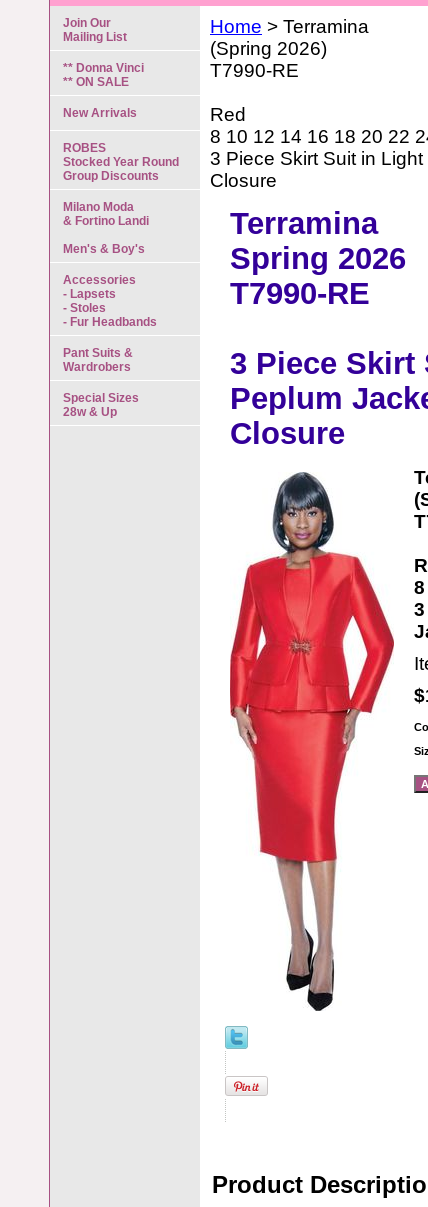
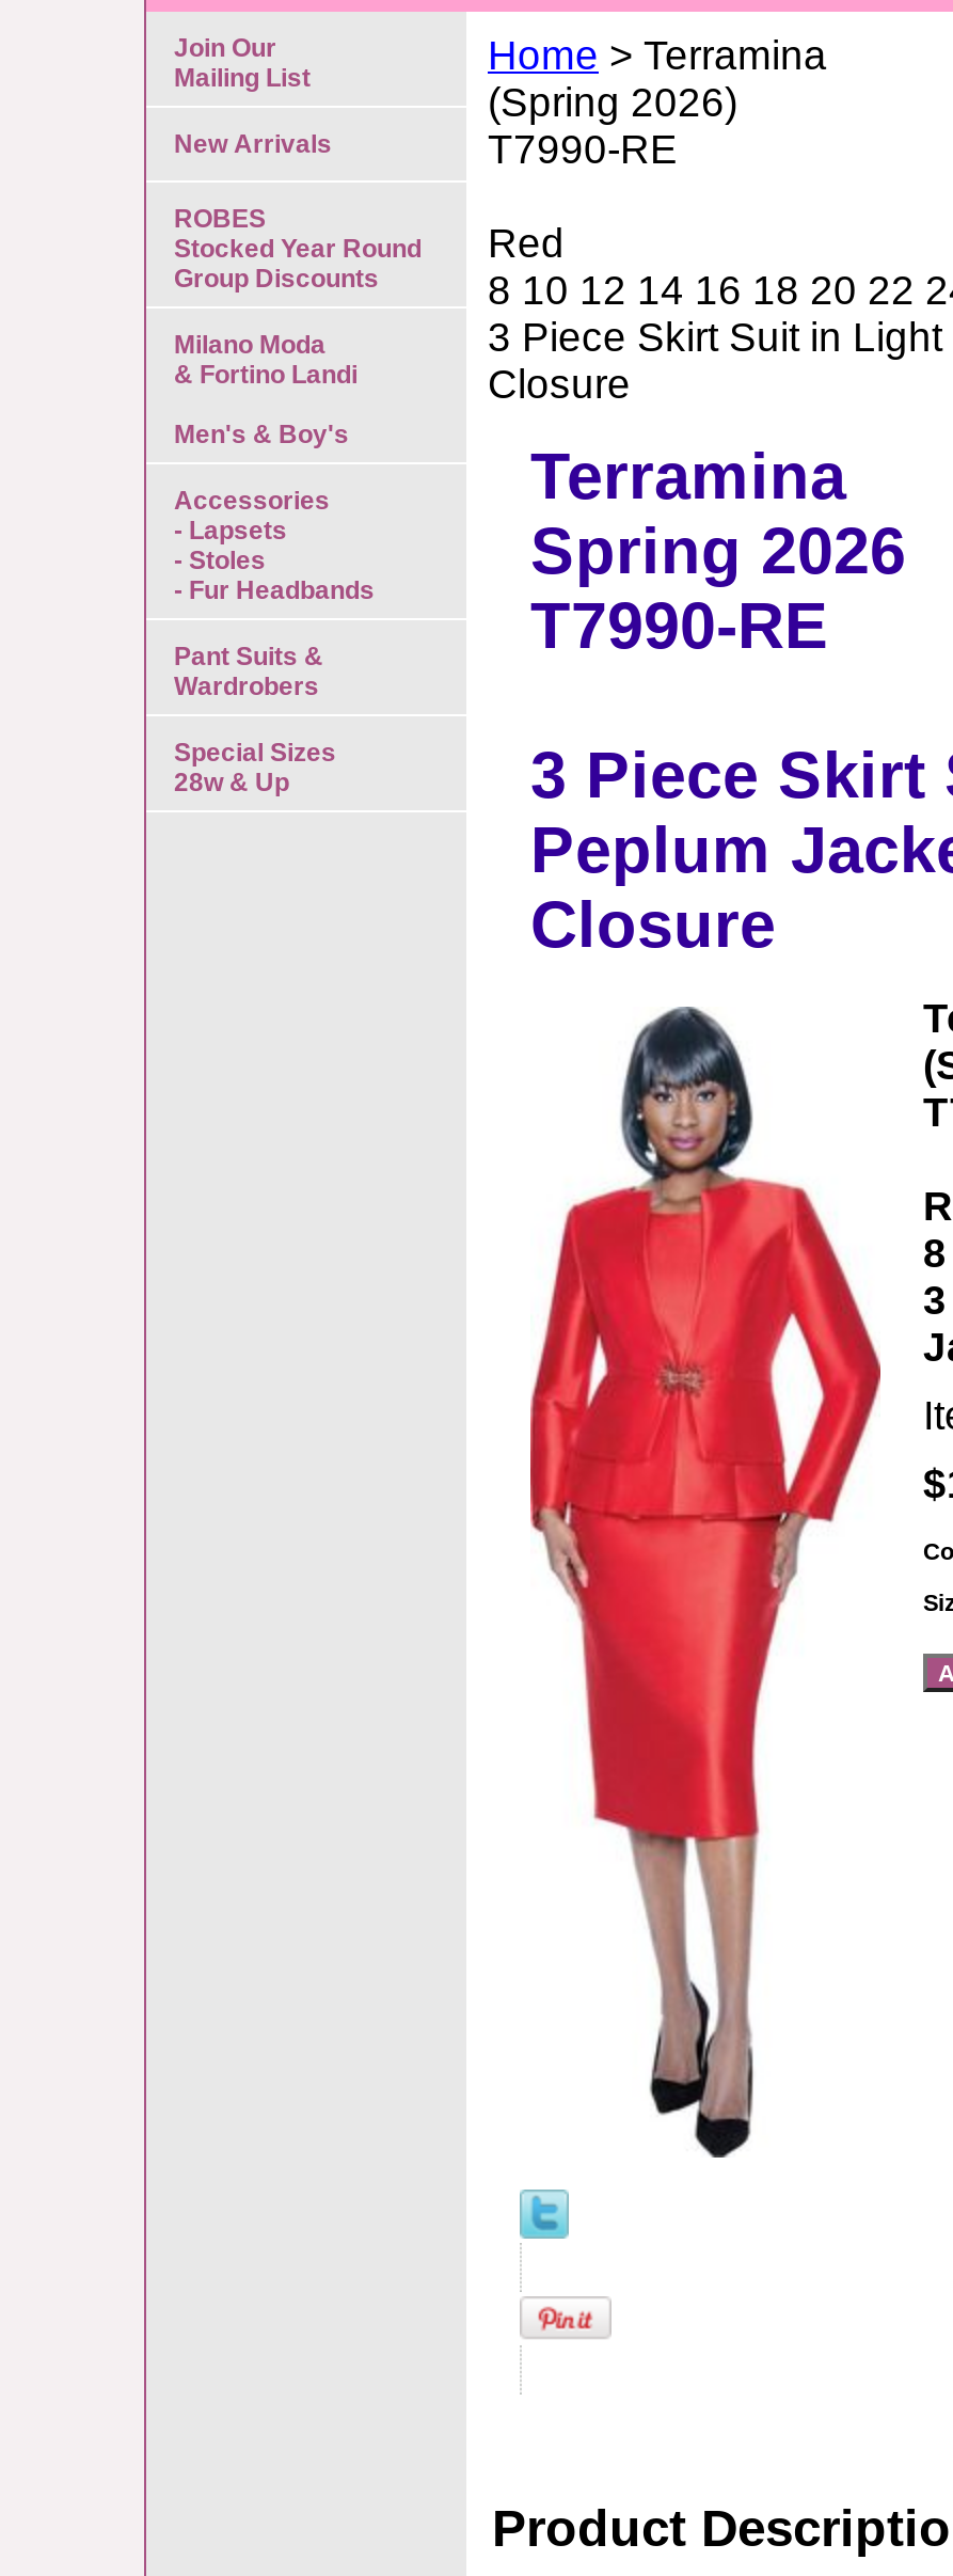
- ** Donna Vinci
- ** ON SALE

moved up: New Arrivals | ROBES | Stocked Year Round | ... | Special Sizes | 28w & Up
